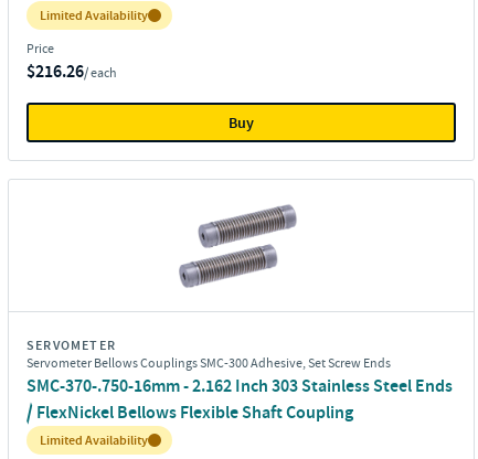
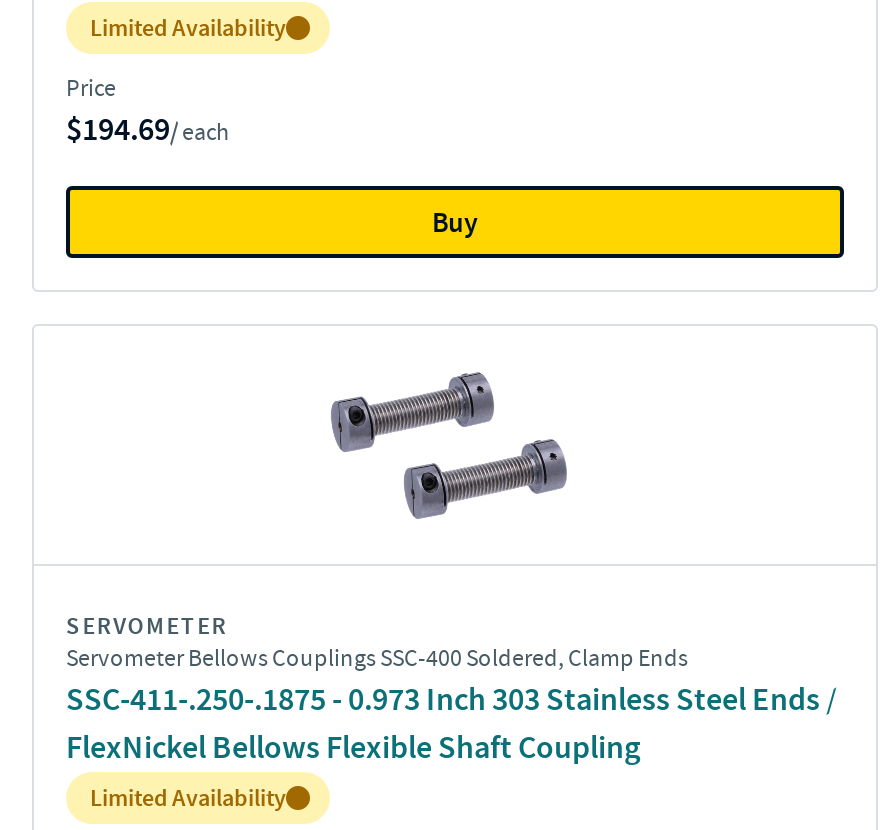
- $216.26/ each
+ $194.69/ each

- [image]
+ [image]

- Servometer Bellows Couplings SMC-300 Adhesive, Set Screw Ends
- SMC-370-.750-16mm - 2.162 Inch 303 Stainless Steel Ends
- / FlexNickel Bellows Flexible Shaft Coupling
+ Servometer Bellows Couplings SSC-400 Soldered, Clamp Ends
+ SSC-411-.250-.1875 - 0.973 Inch 303 Stainless Steel Ends /
+ FlexNickel Bellows Flexible Shaft Coupling
